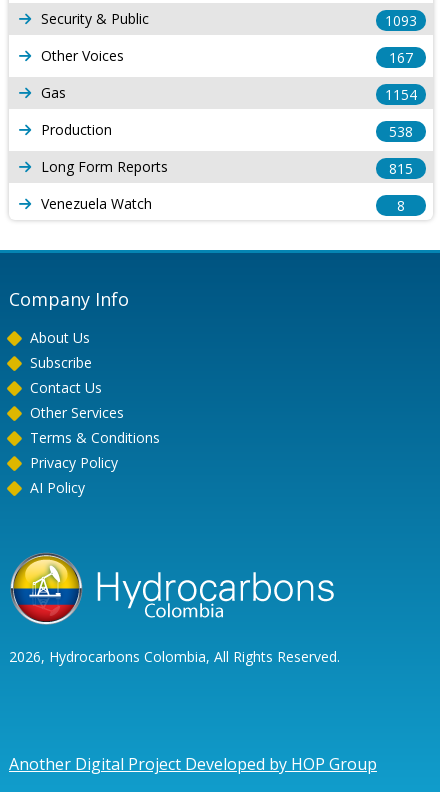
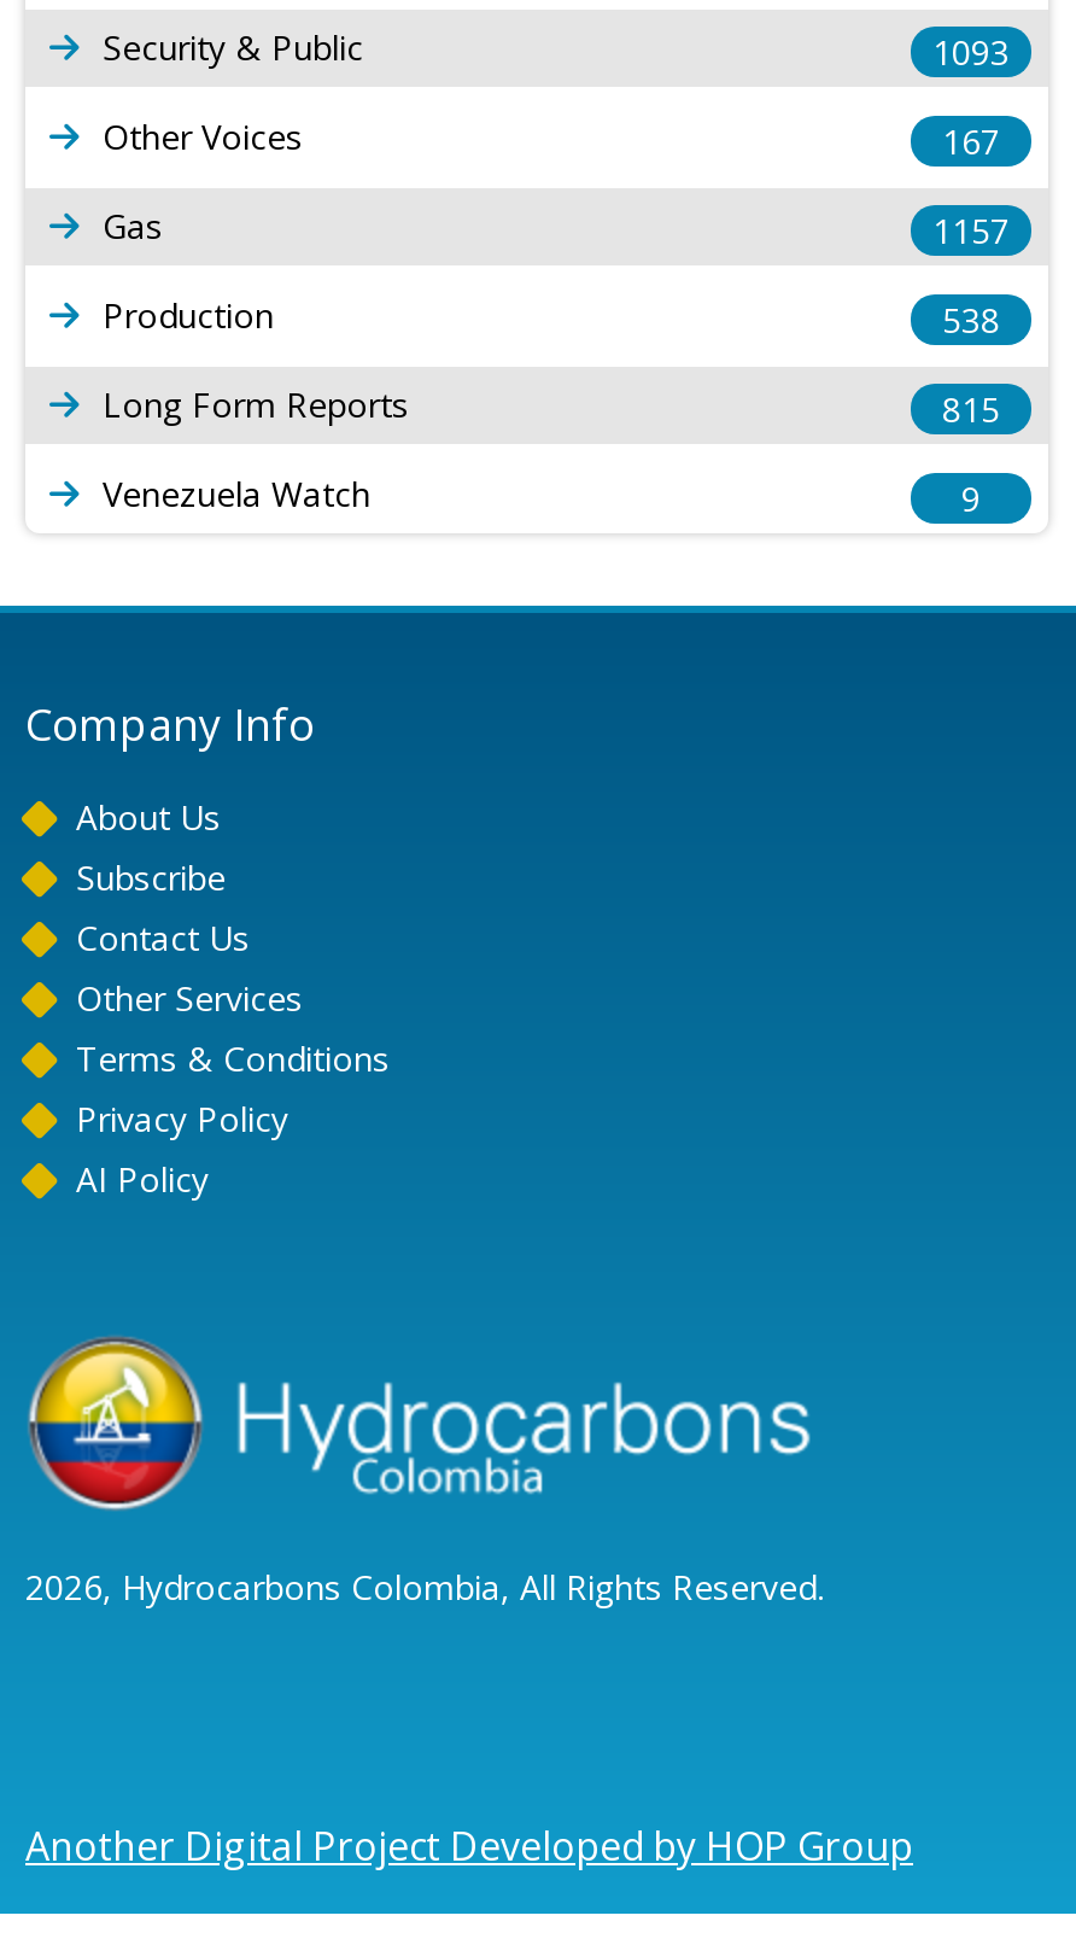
- 1154
+ 1157

- 8
+ 9
